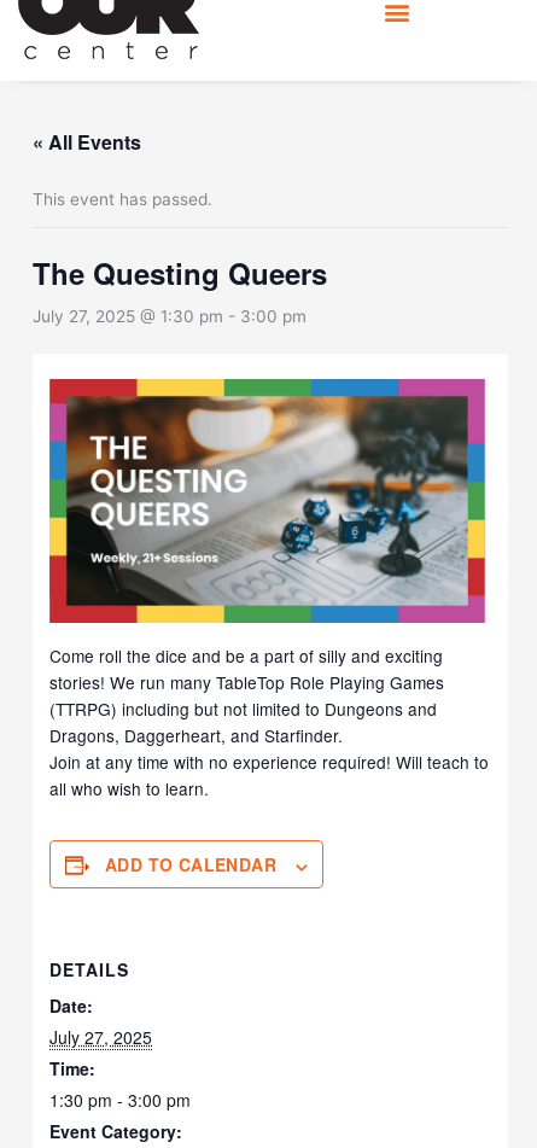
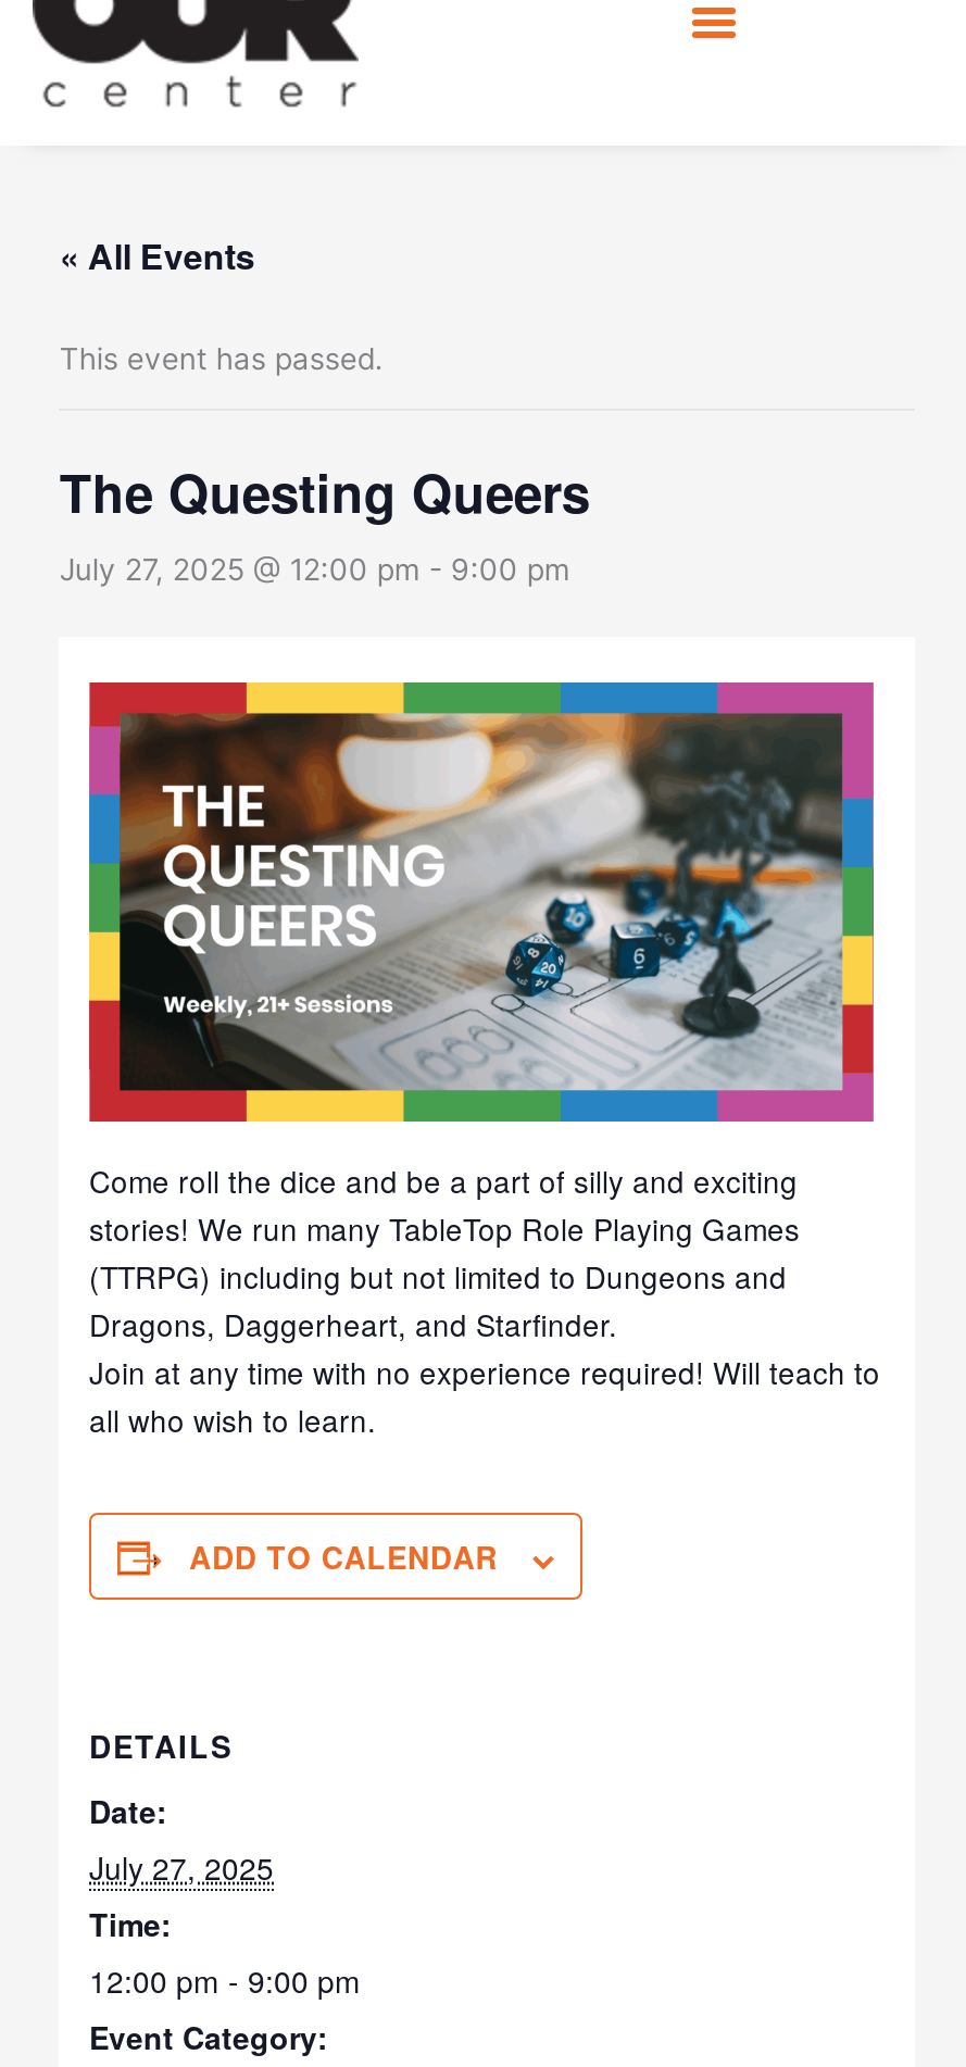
- July 27, 2025 @ 1:30 pm - 3:00 pm
+ July 27, 2025 @ 12:00 pm - 9:00 pm

- 1:30 pm - 3:00 pm
+ 12:00 pm - 9:00 pm
